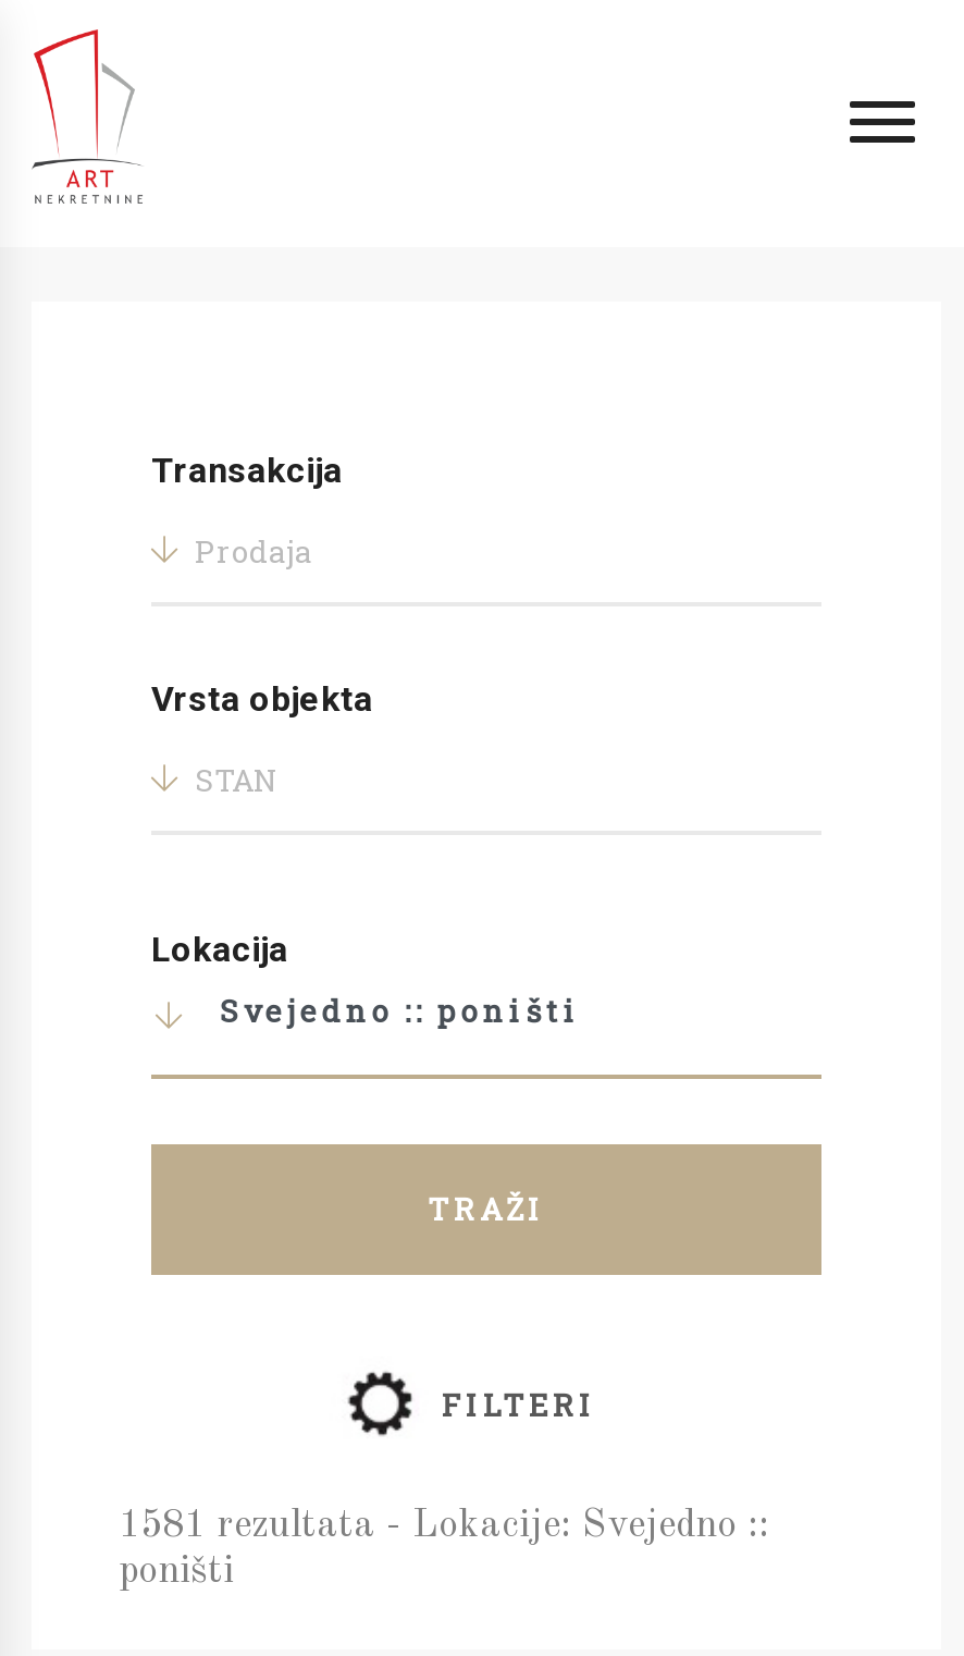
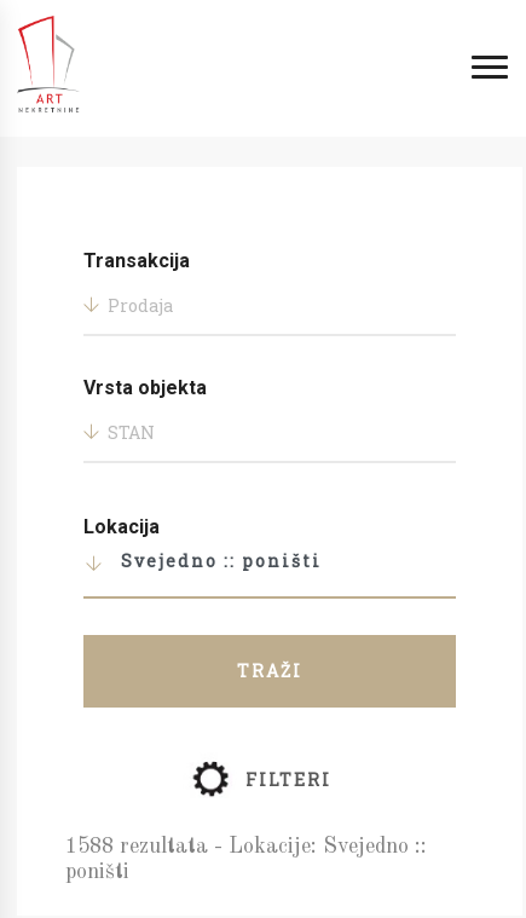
- 1581 rezultata - Lokacije: Svejedno ::
+ 1588 rezultata - Lokacije: Svejedno ::
